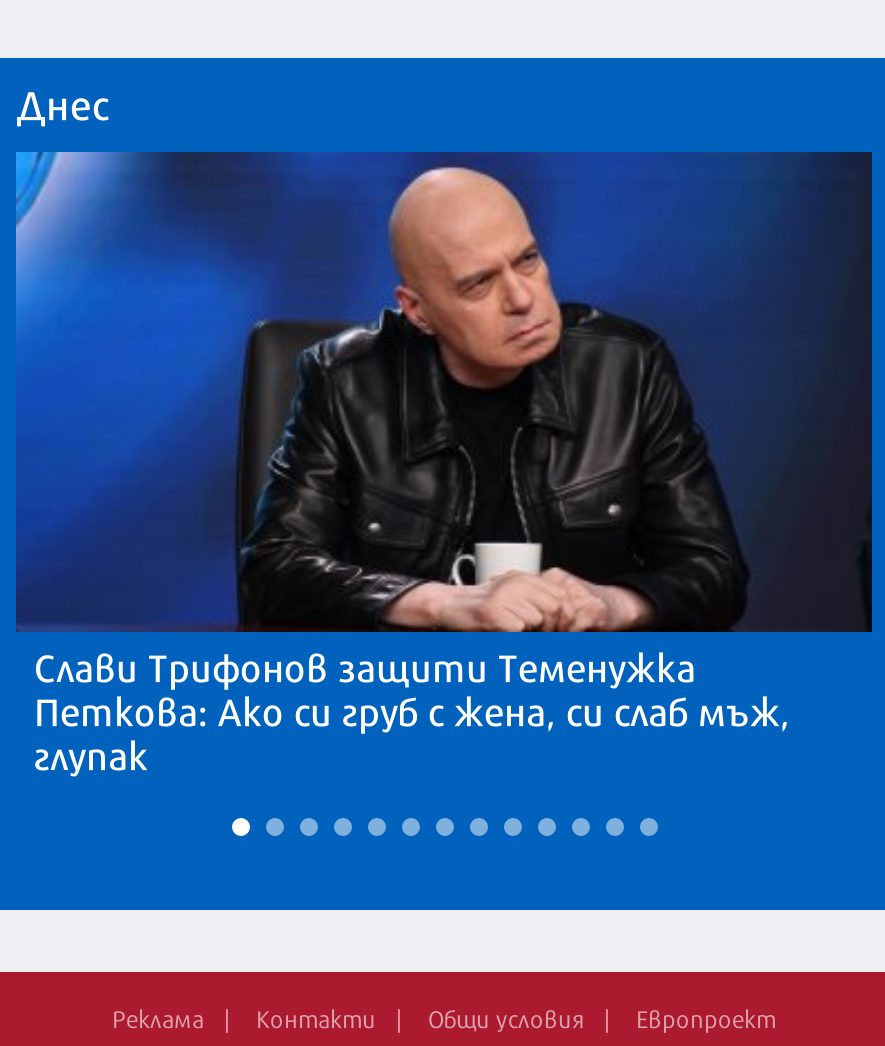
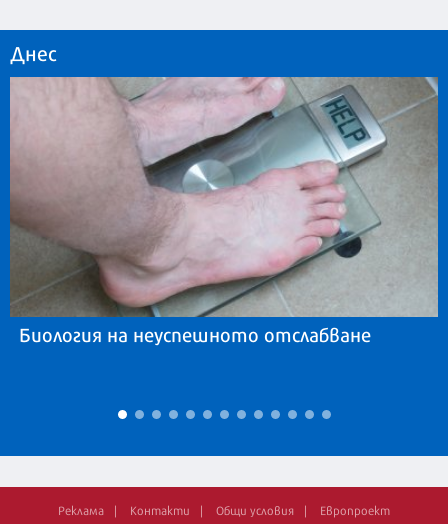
- [image]
- Слави Трифонов защити Теменужка
- Петкова: Ако си груб с жена, си слаб мъж,
- глупак
+ [image]
+ Биология на неуспешното отслабване
